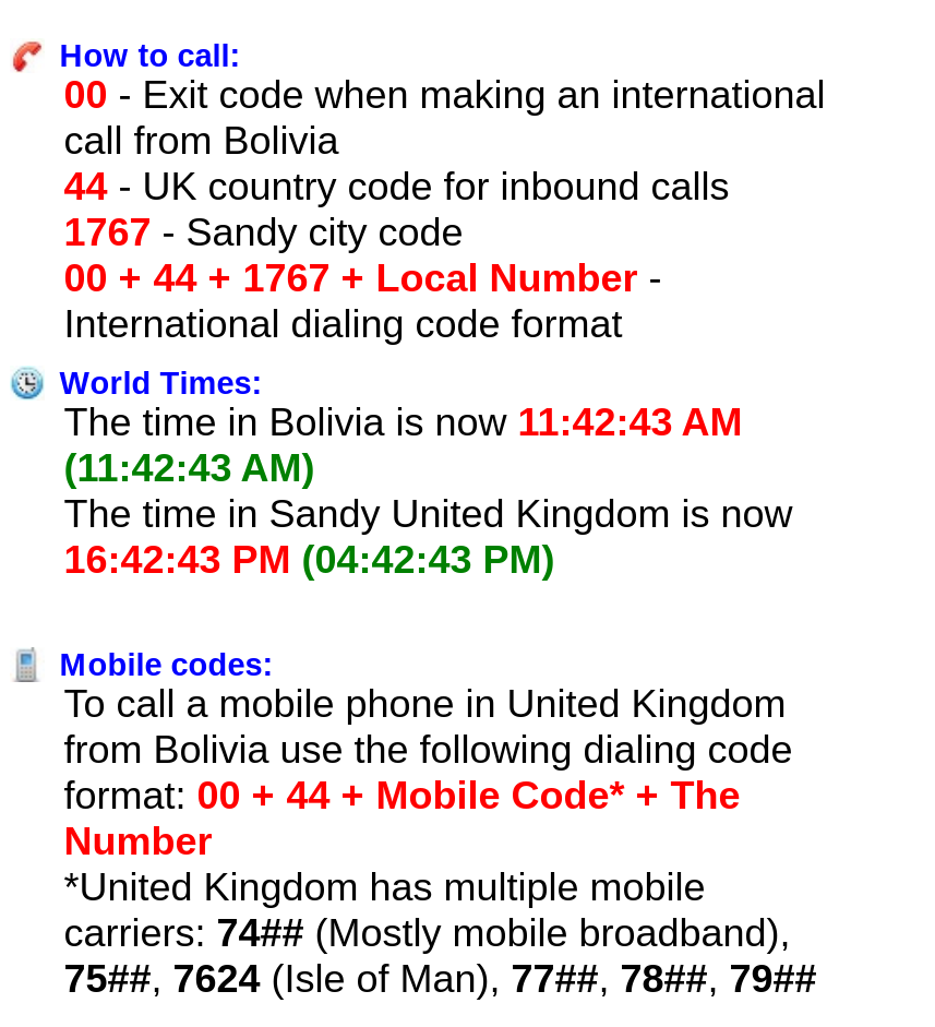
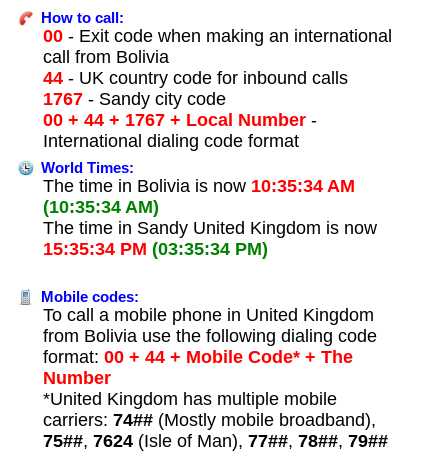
- The time in Bolivia is now 11:42:43 AM
+ The time in Bolivia is now 10:35:34 AM

- (11:42:43 AM)
+ (10:35:34 AM)

- 16:42:43 PM (04:42:43 PM)
+ 15:35:34 PM (03:35:34 PM)
